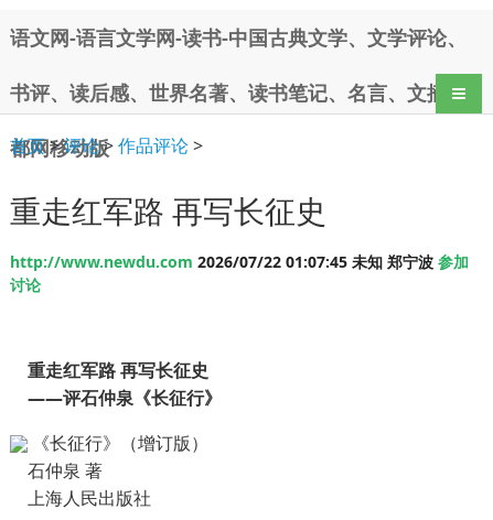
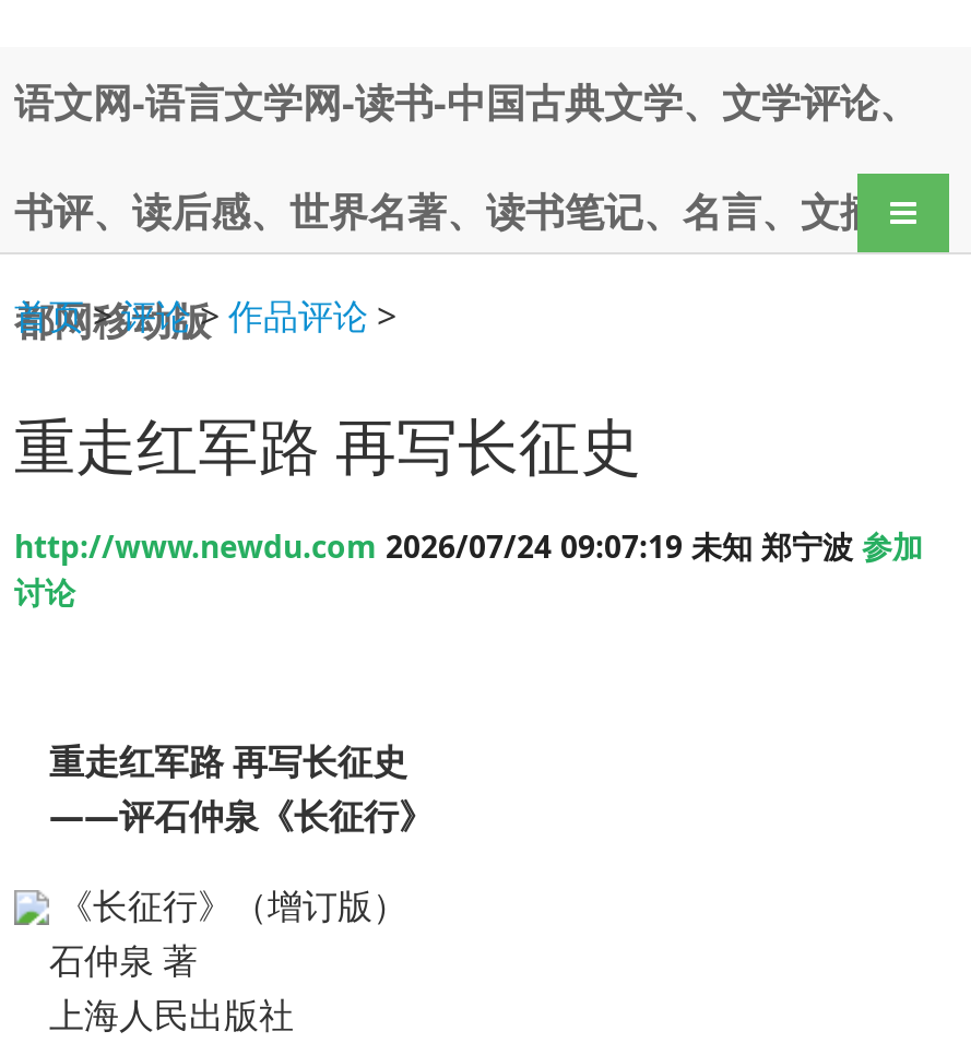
- http://www.newdu.com 2026/07/22 01:07:45 未知 郑宁波参加
+ http://www.newdu.com 2026/07/24 09:07:19 未知 郑宁波参加
